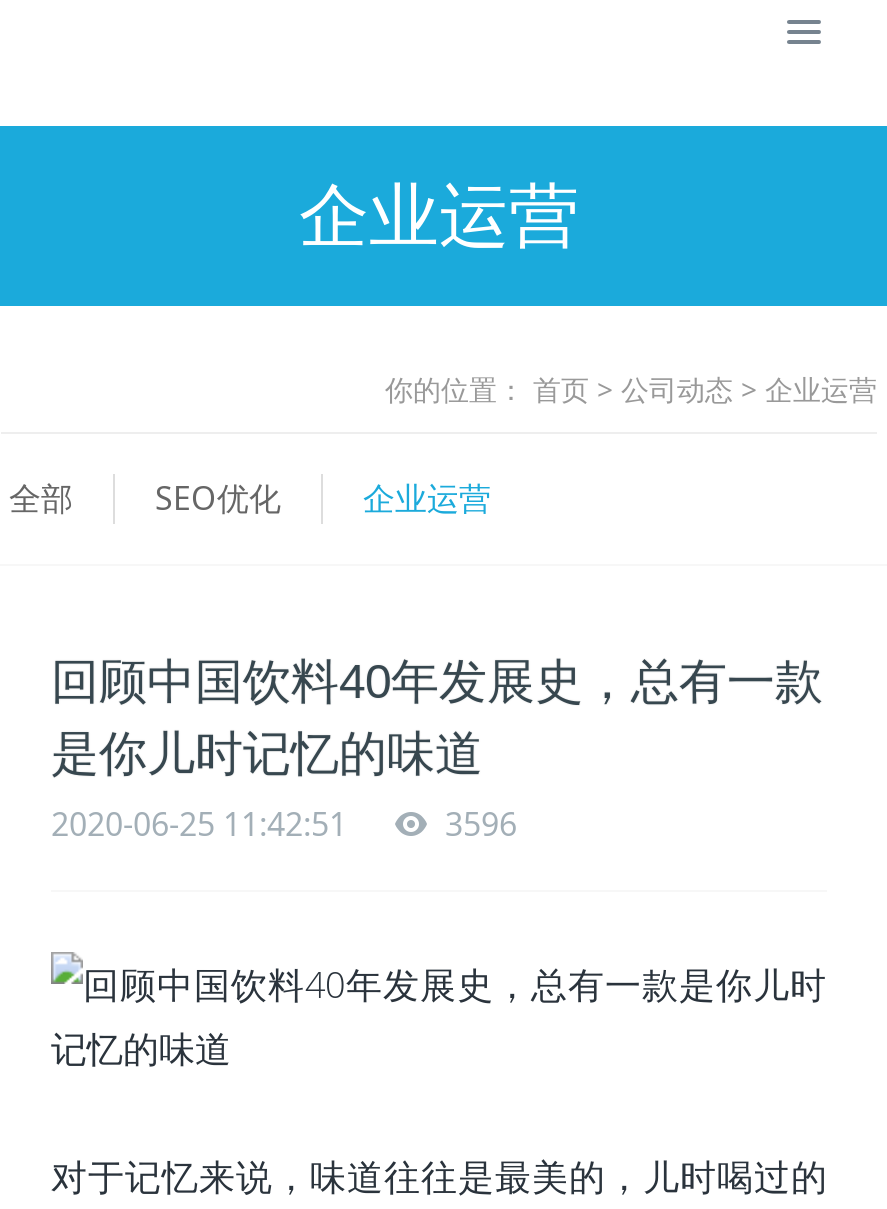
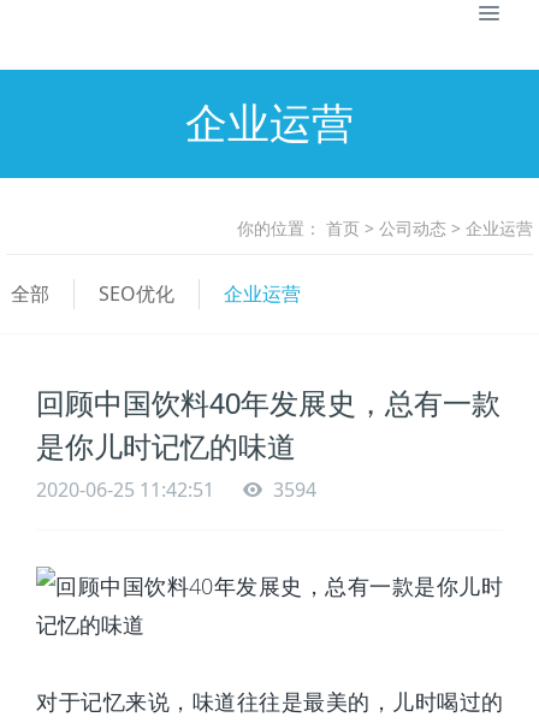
- 3596
+ 3594
